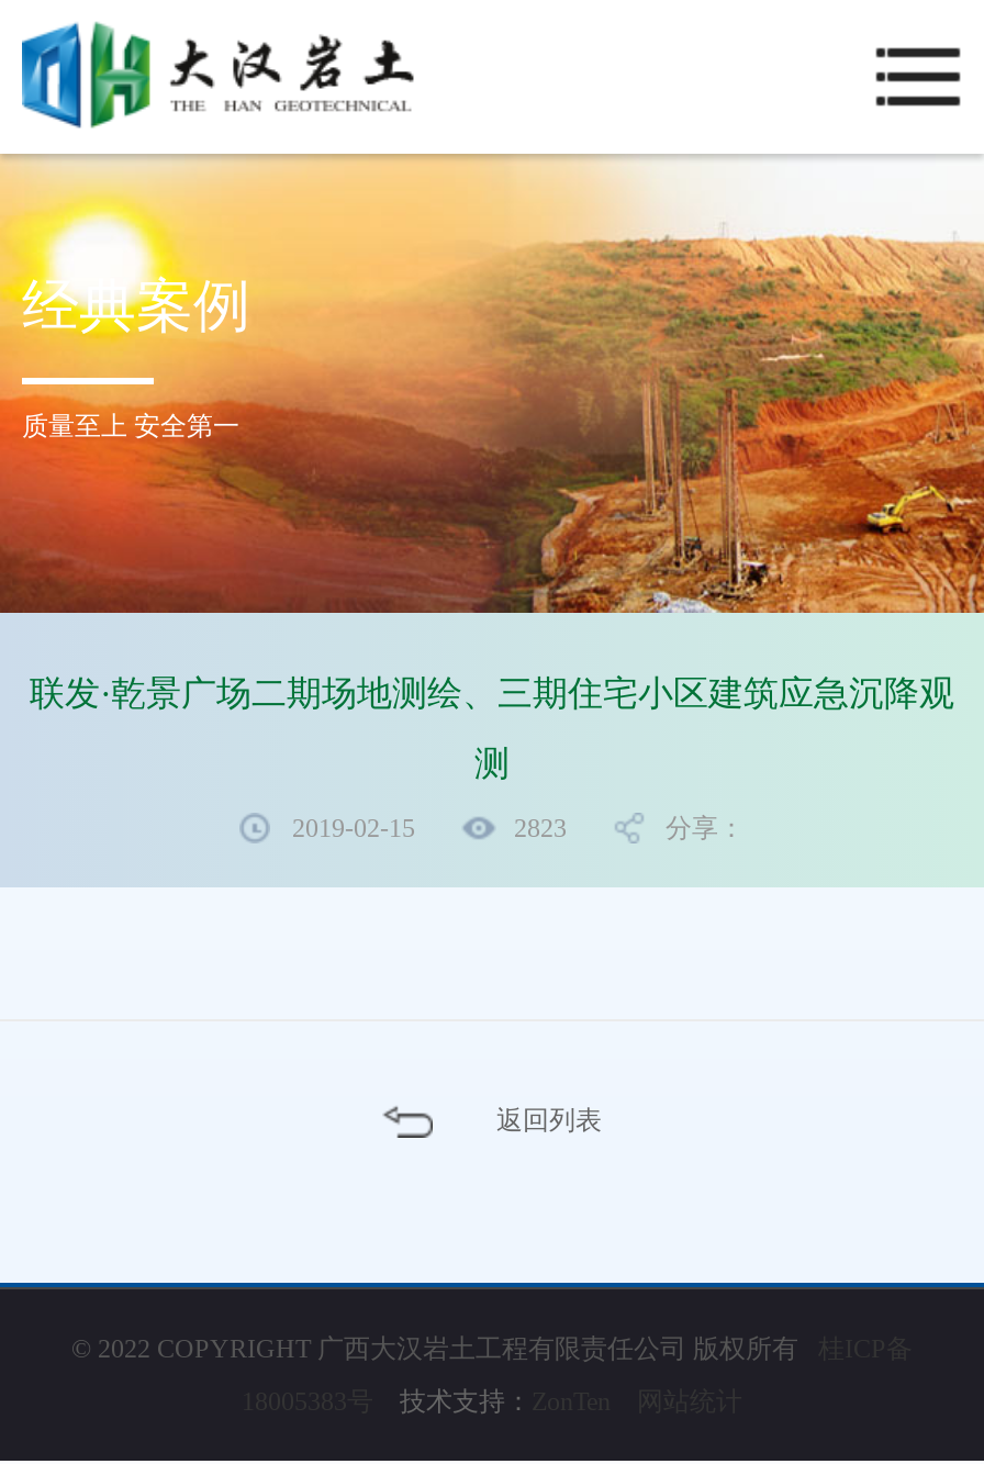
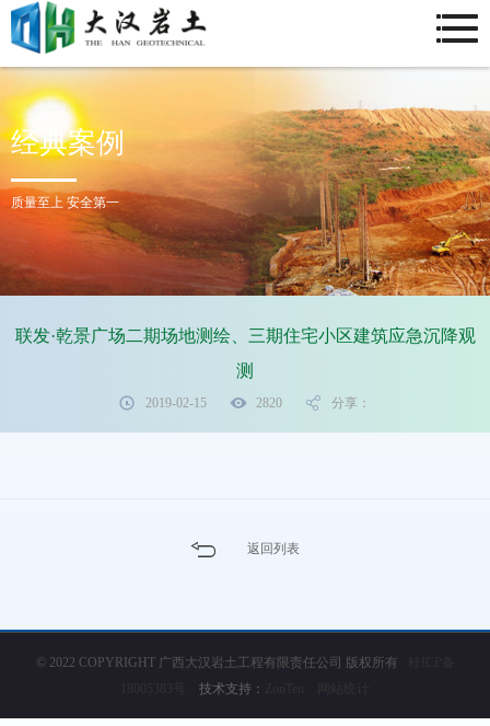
- 2823
+ 2820
